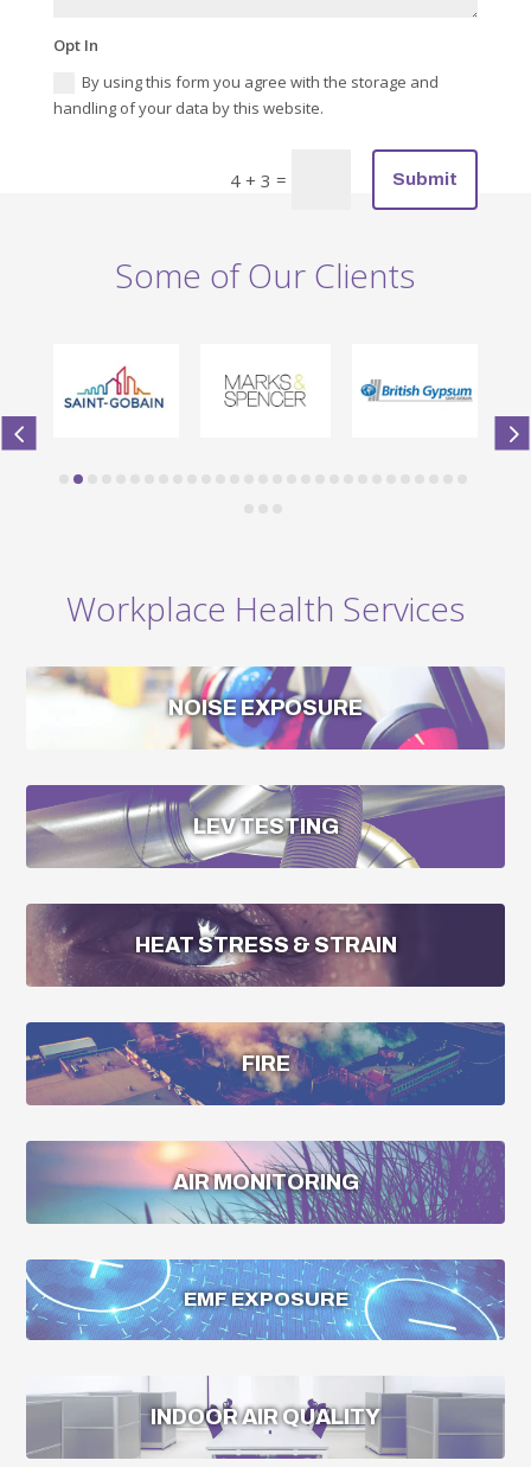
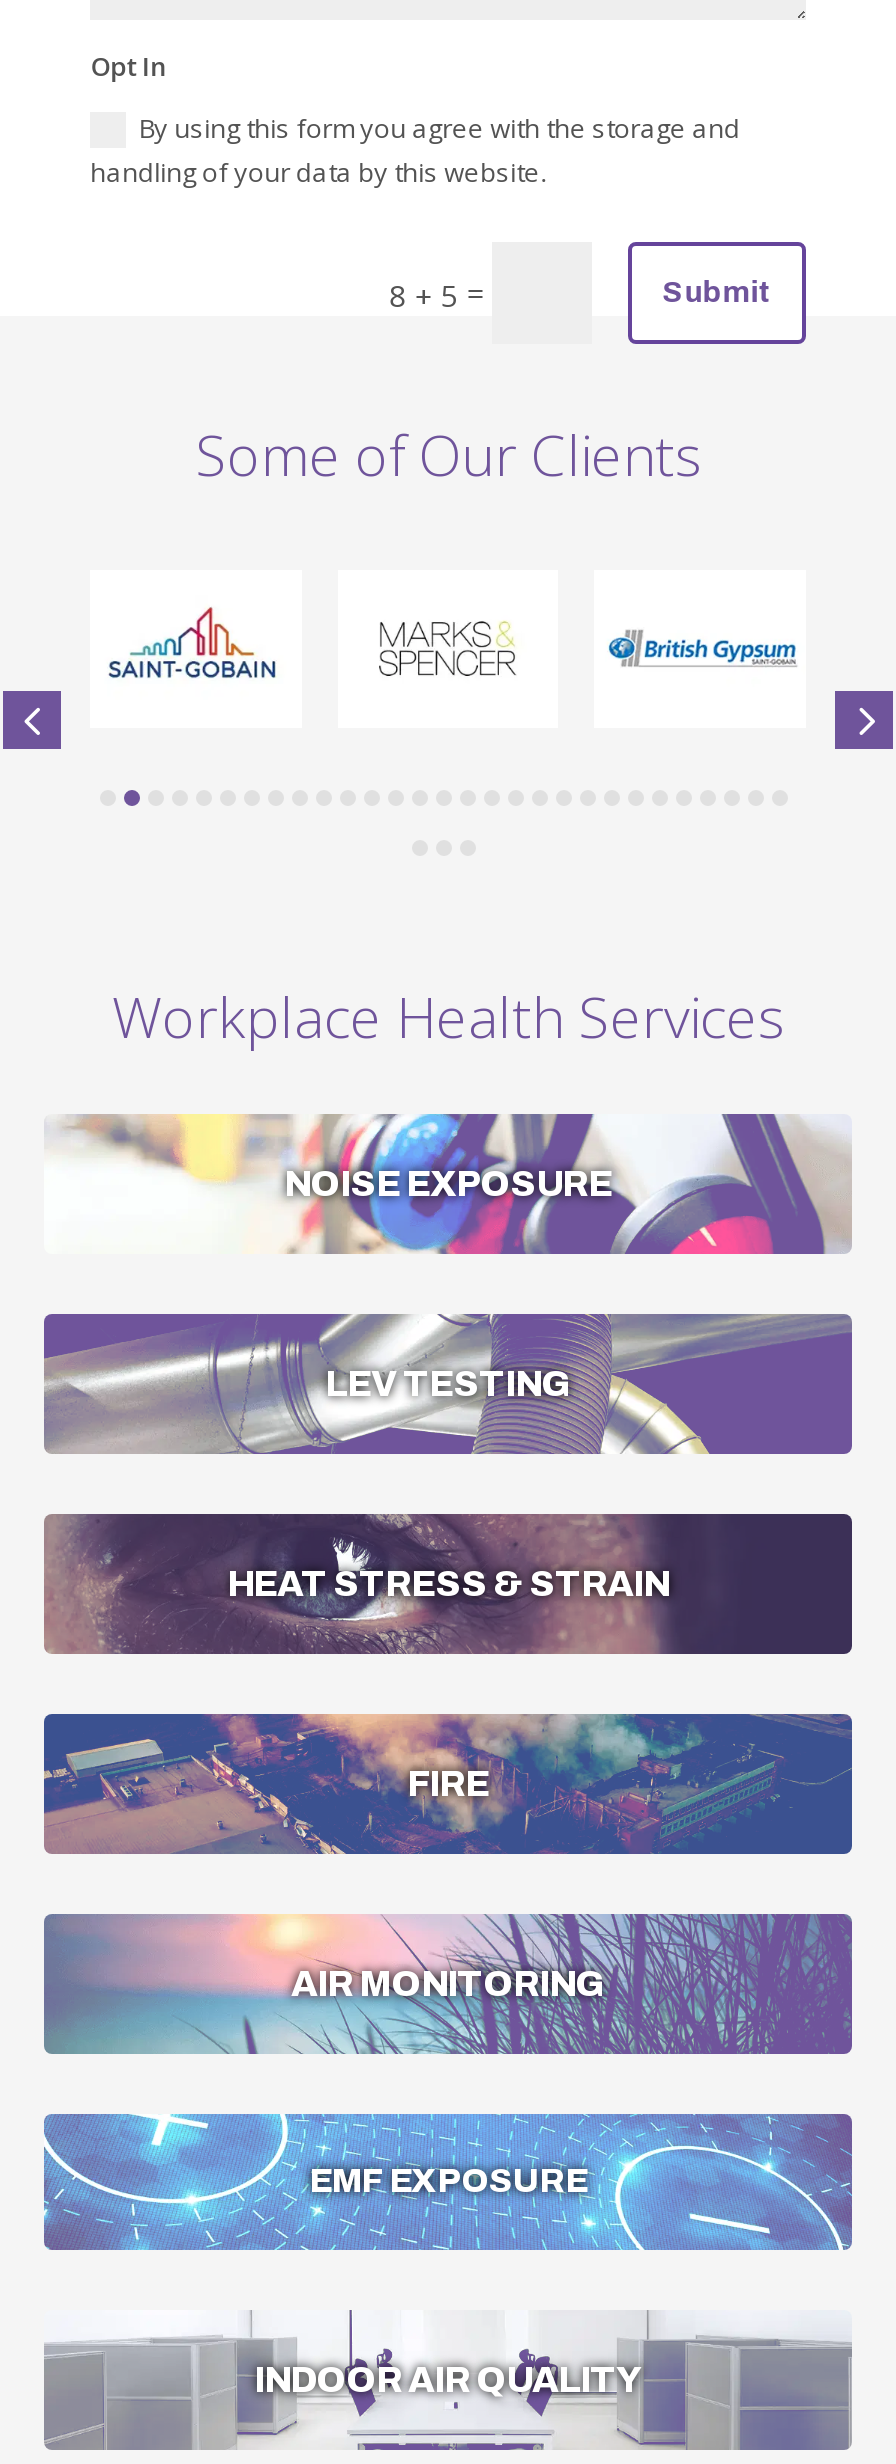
- 4 + 3 =
+ 8 + 5 =
